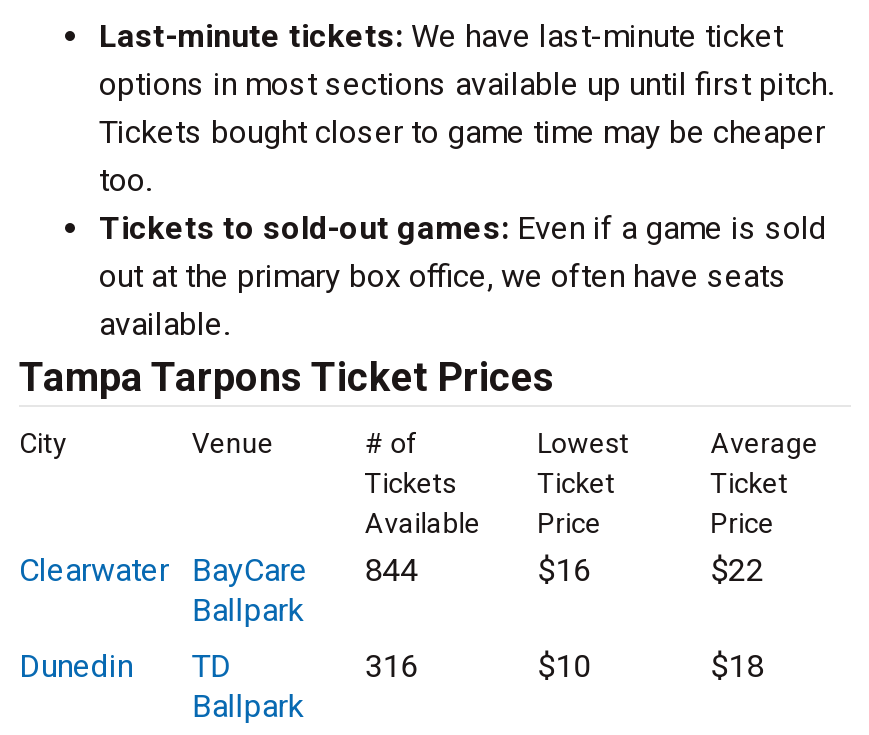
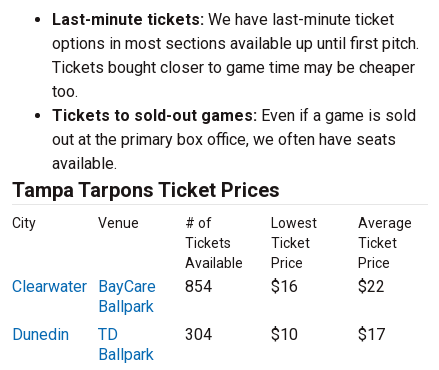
- Clearwater BayCare 844
+ Clearwater BayCare 854

- 316
+ 304

- $18
+ $17
